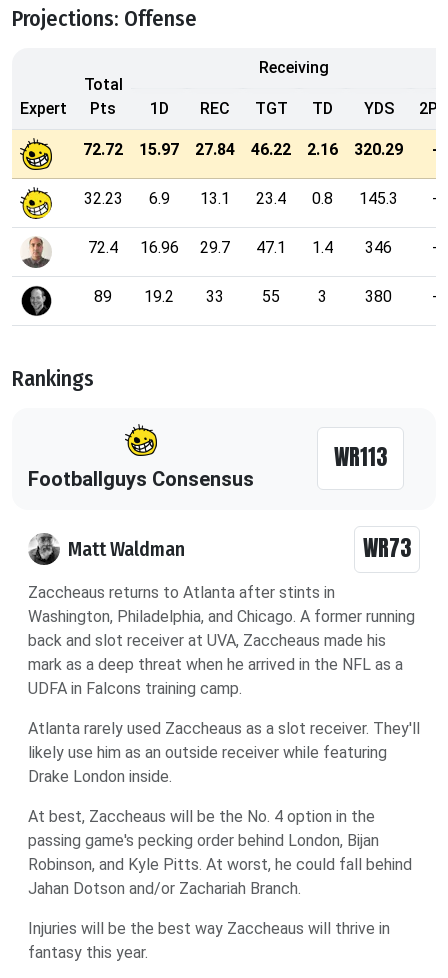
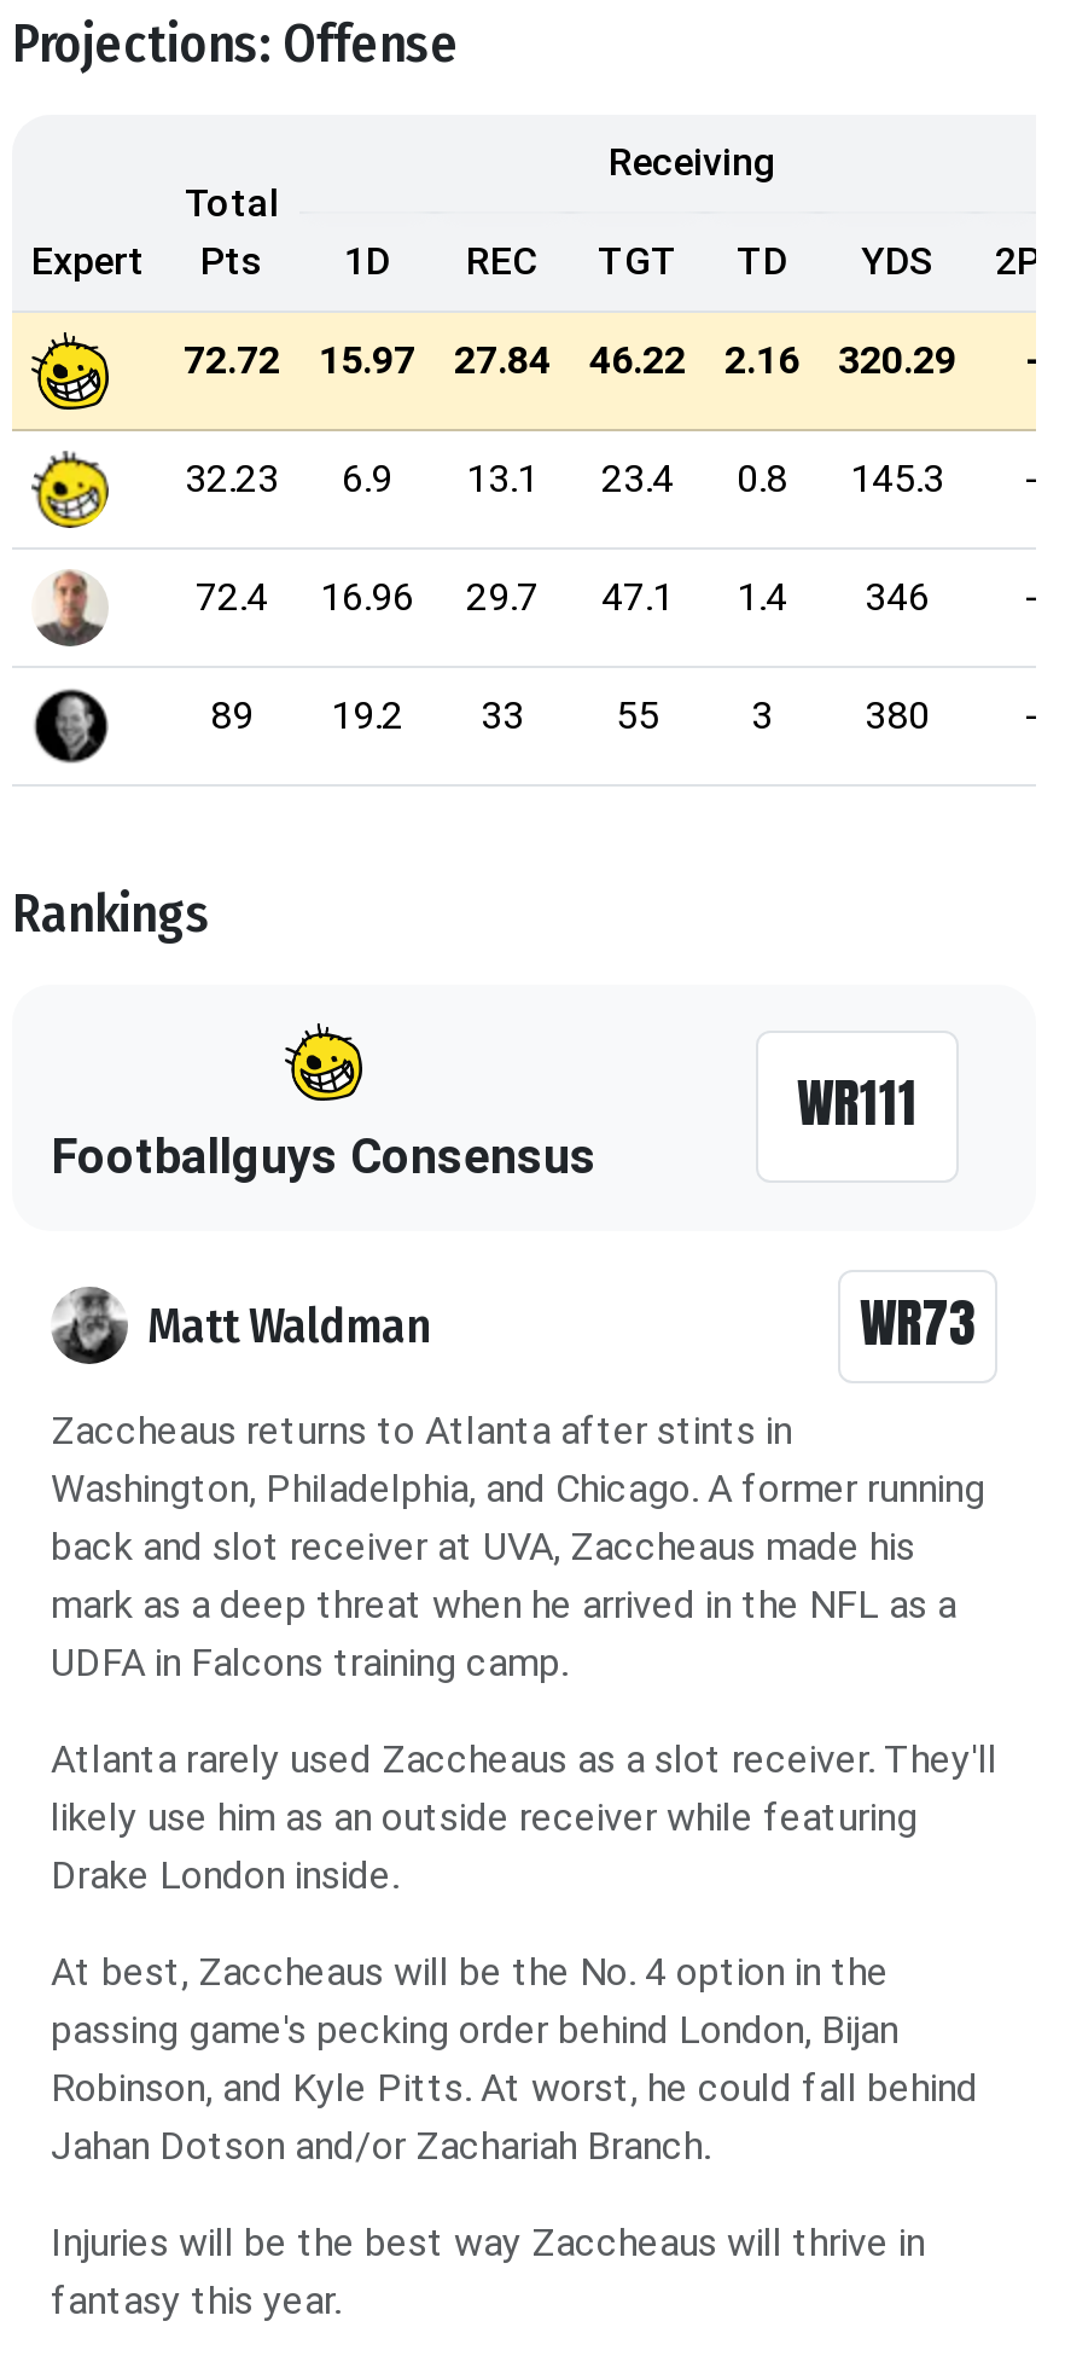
- WR113
+ WR111
